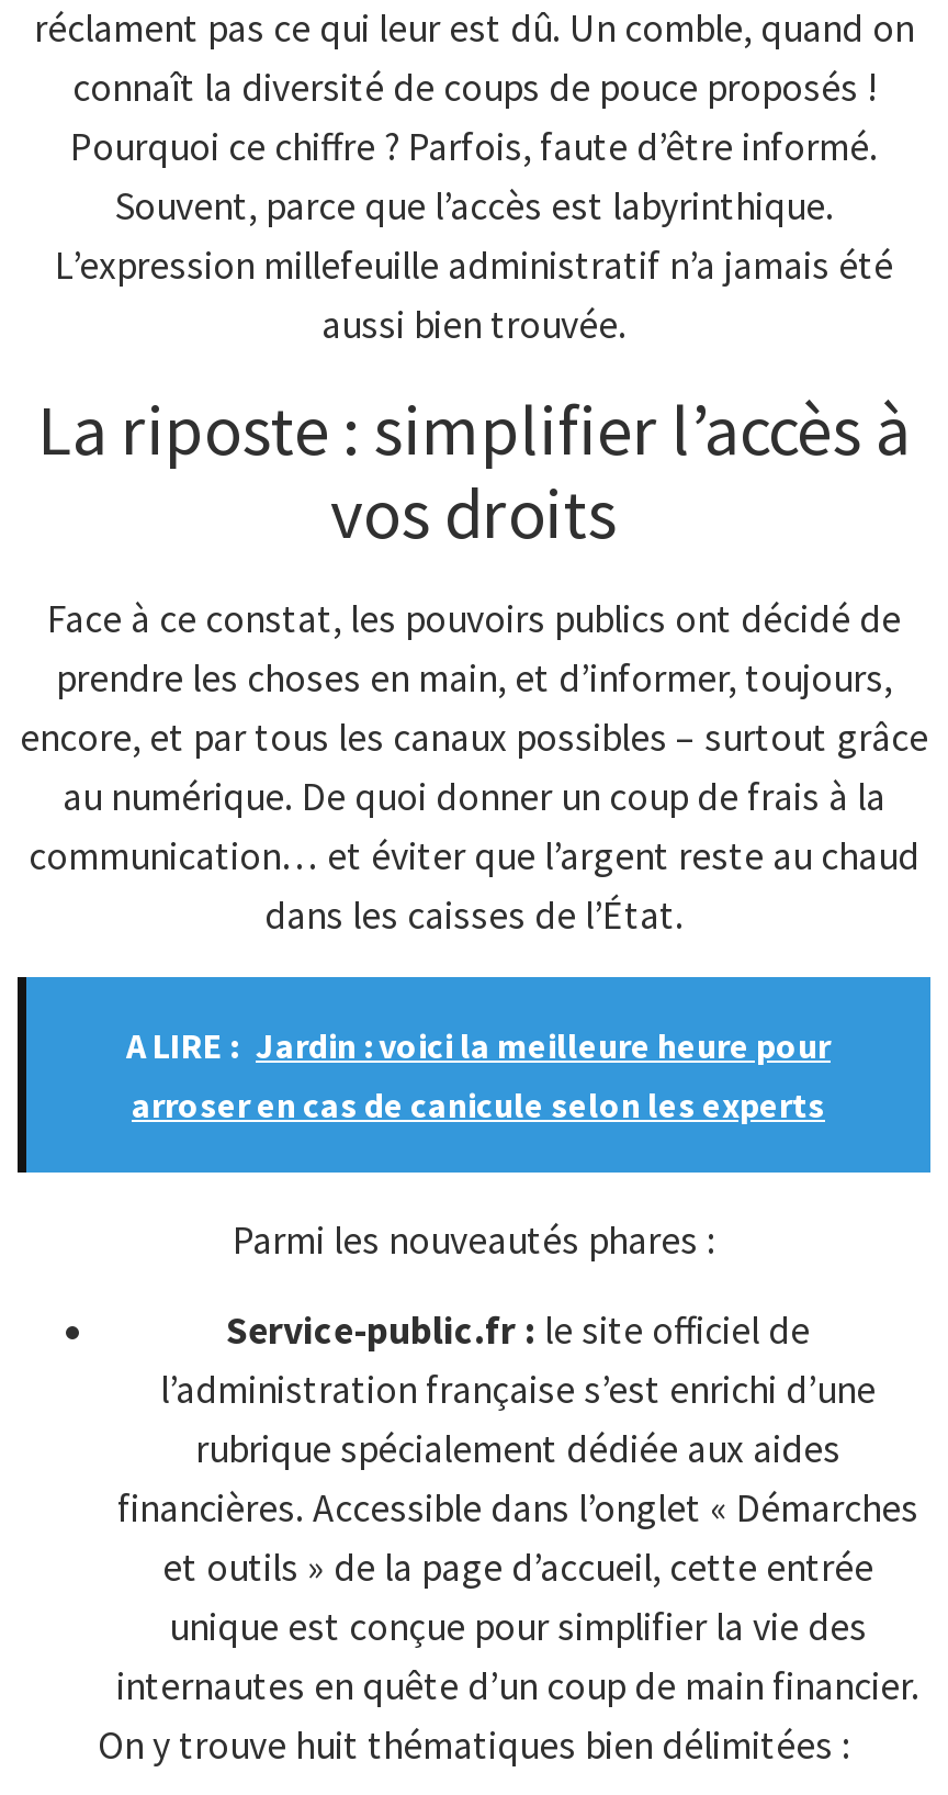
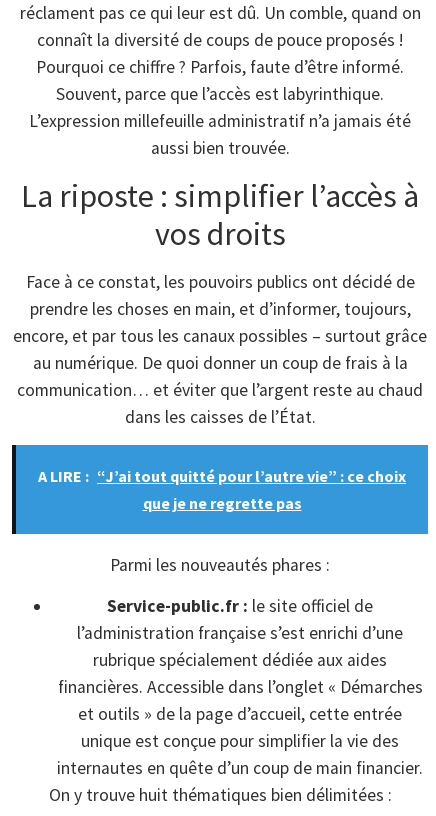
- A LIRE : Jardin : voici la meilleure heure pour
- arroser en cas de canicule selon les experts
+ A LIRE : “J’ai tout quitté pour l’autre vie” : ce choix
+ que je ne regrette pas
